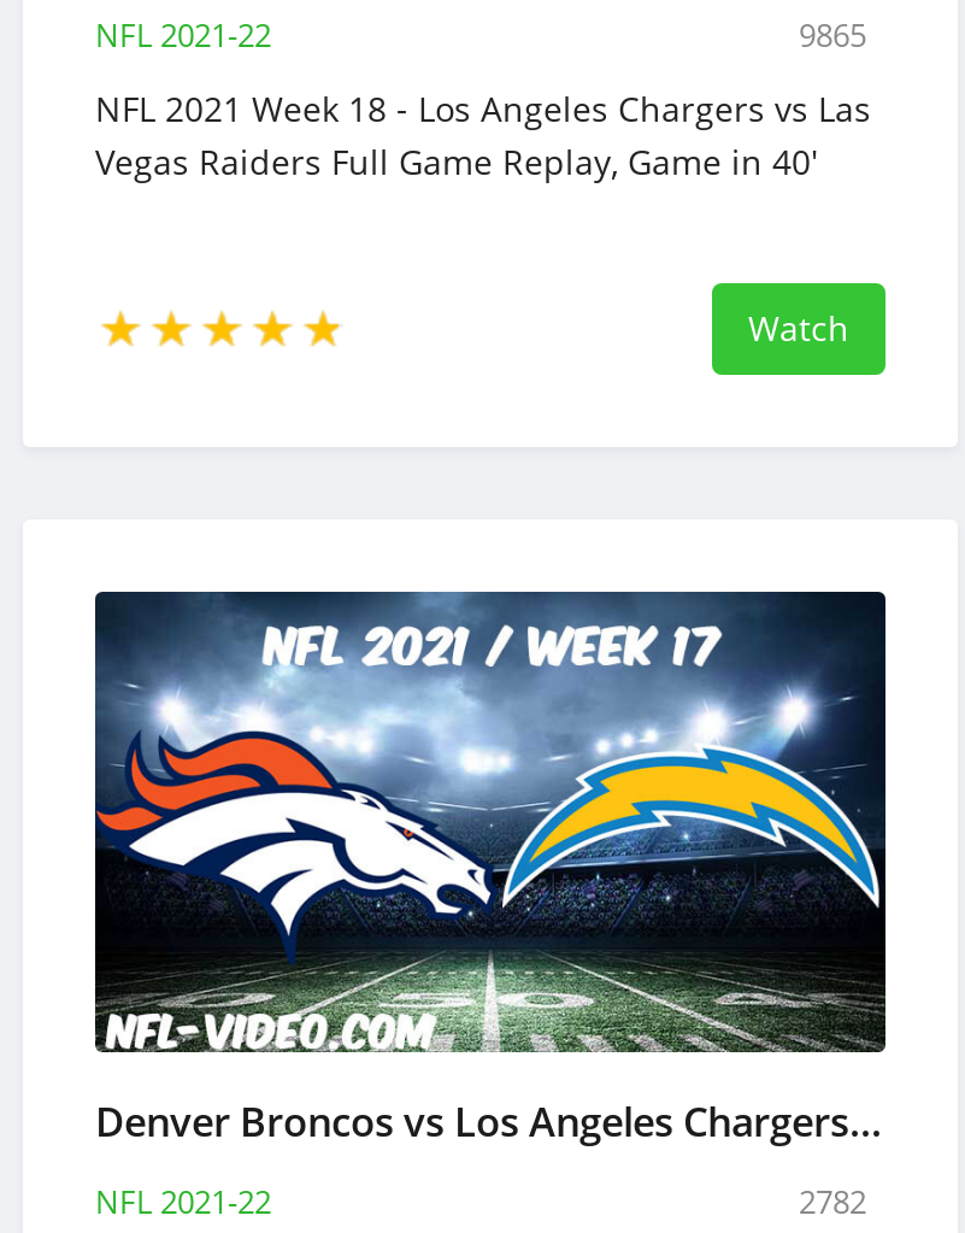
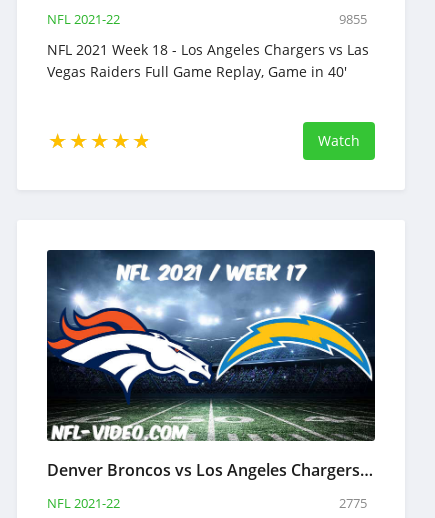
- 9865
+ 9855

- 2782
+ 2775
